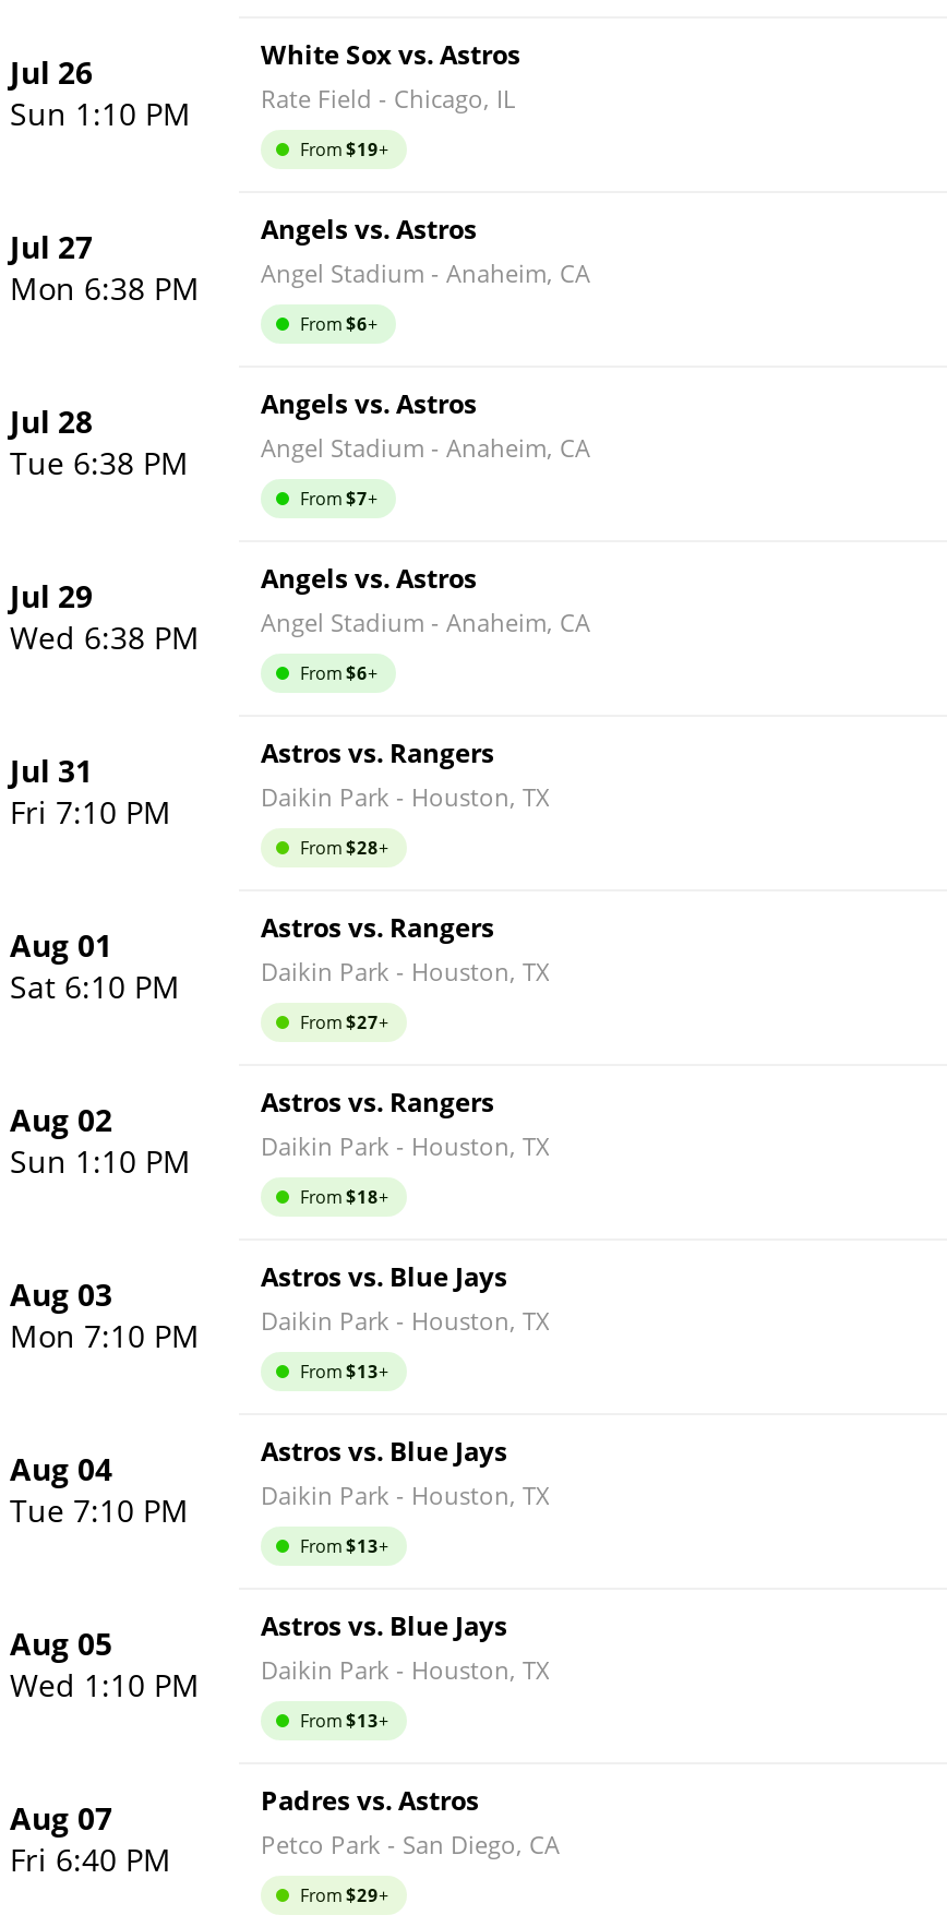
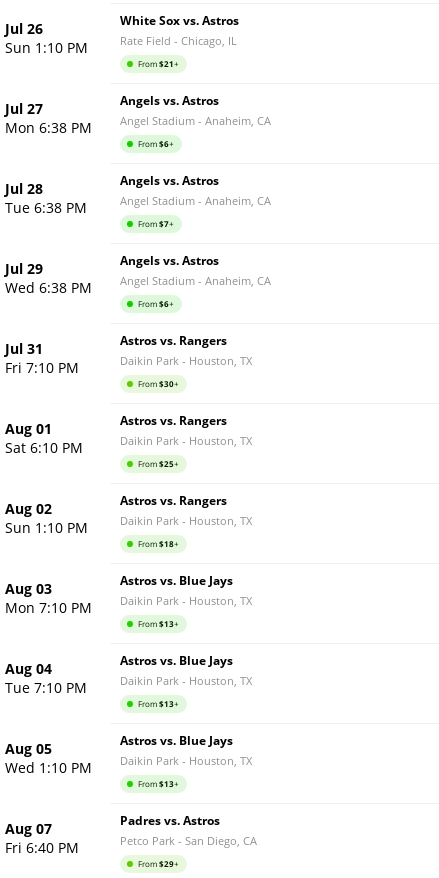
- From $19+
+ From $21+

- From $28+
+ From $30+

- From $27+
+ From $25+
